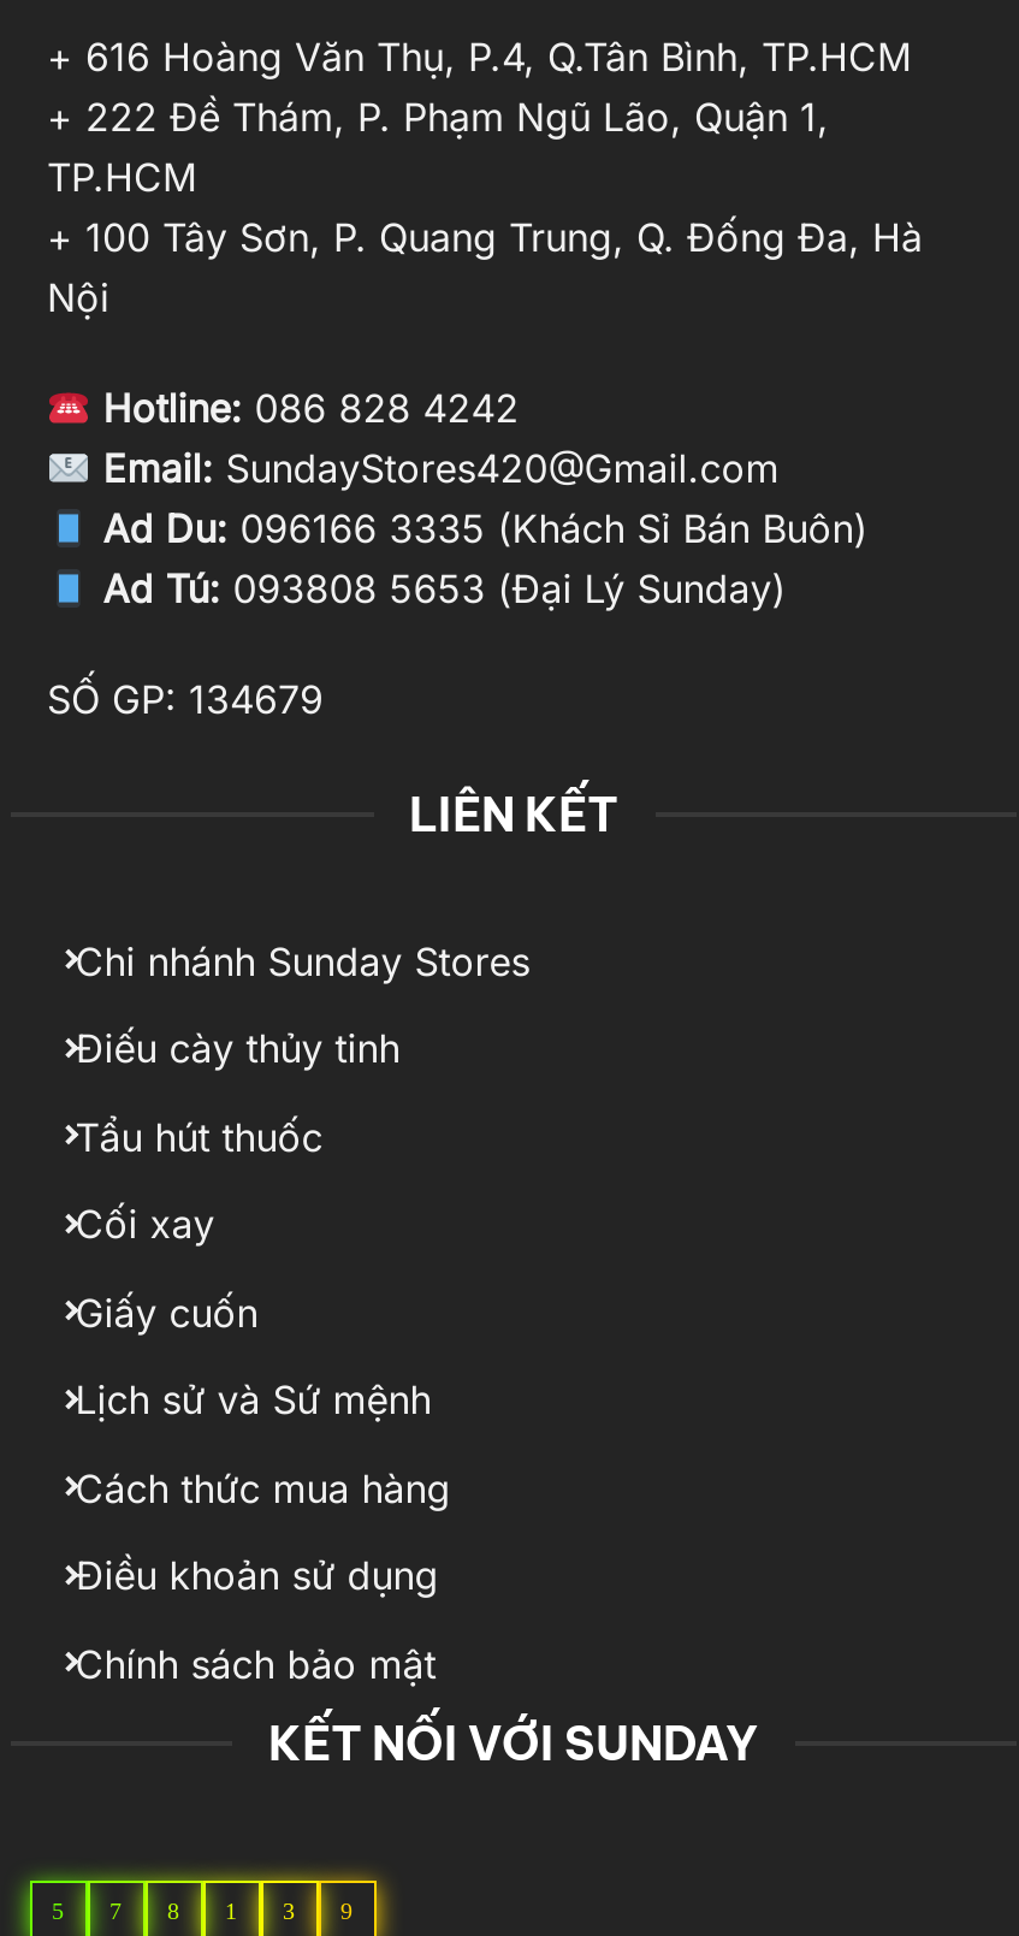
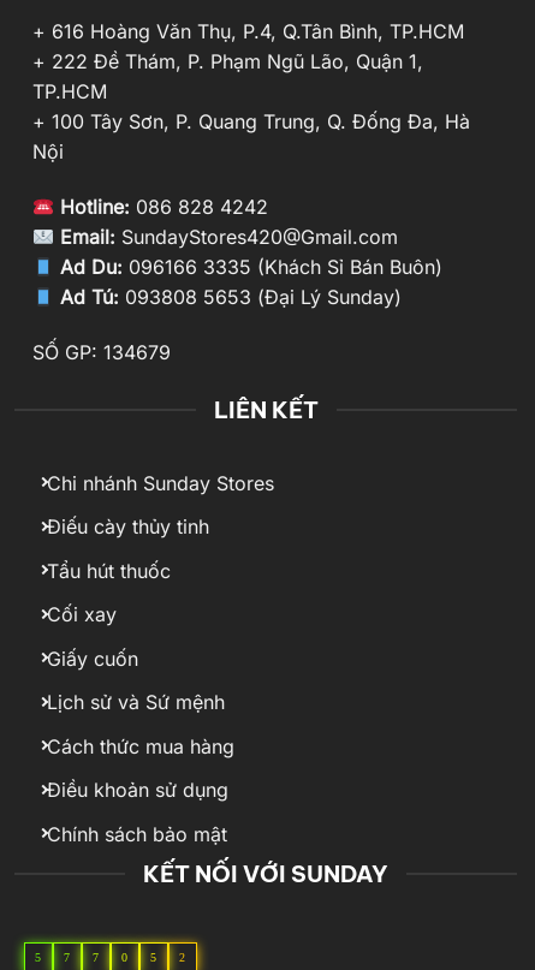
- 8
+ 7

- 1
+ 0

- 3
+ 5

- 9
+ 2
